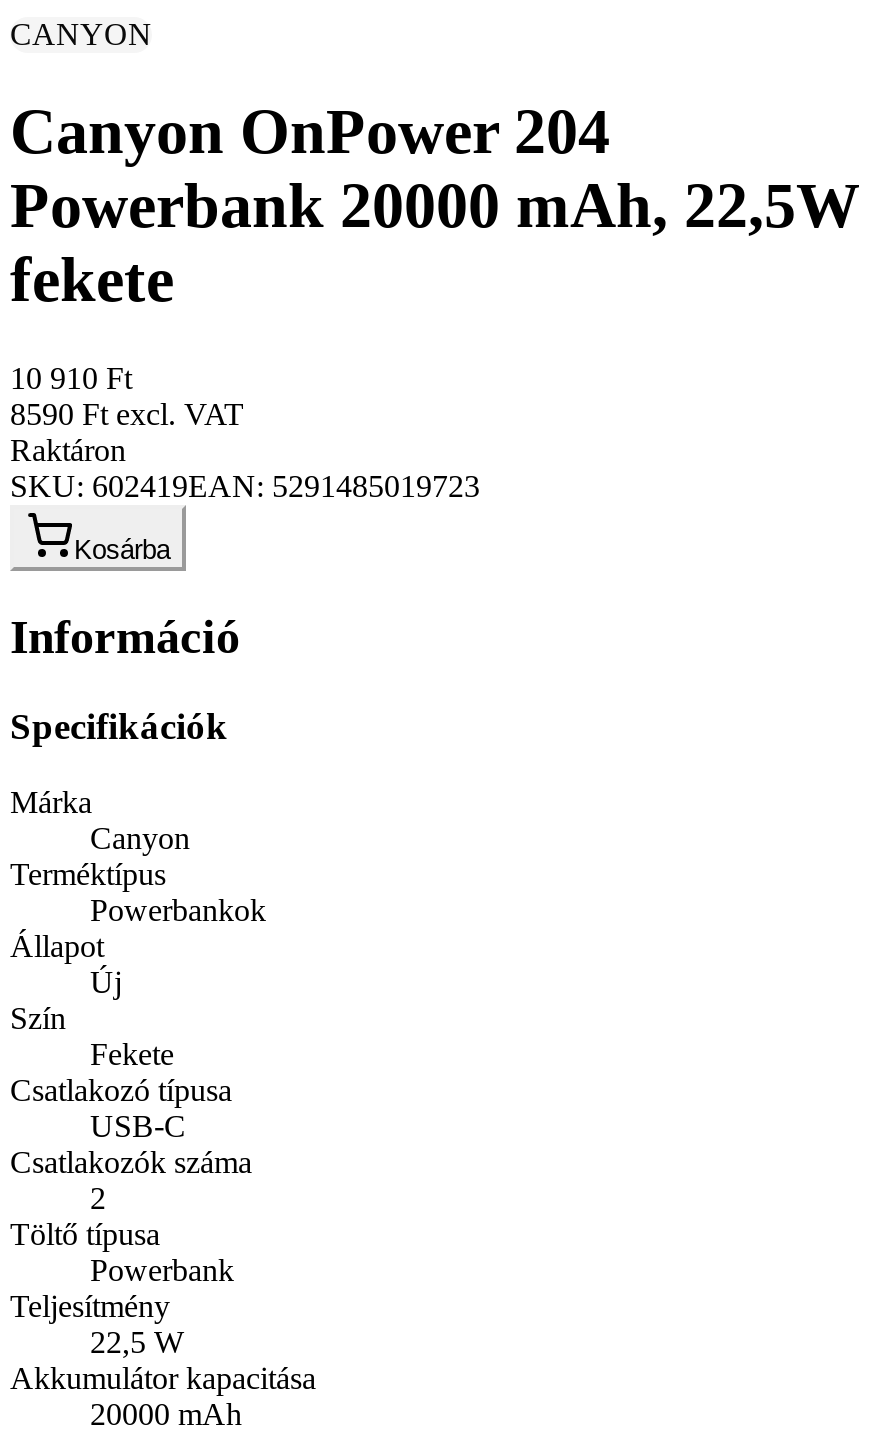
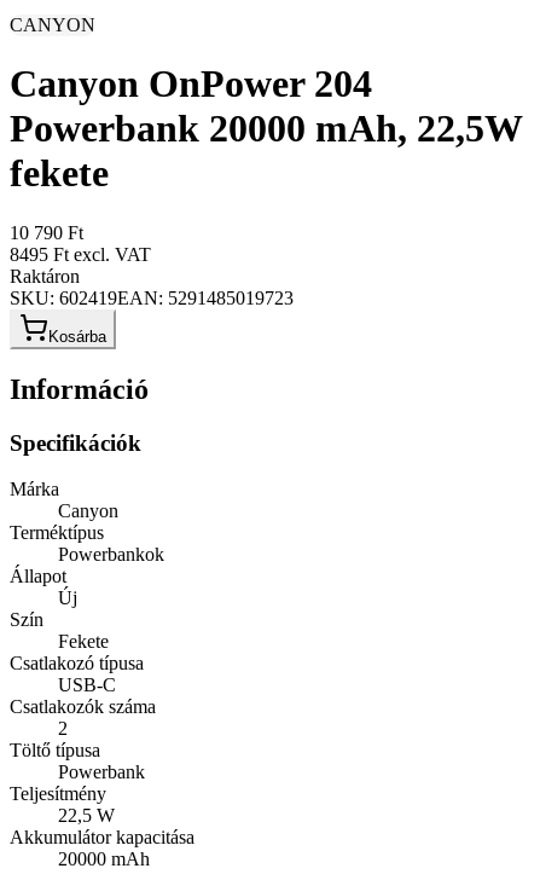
- 10 910 Ft
+ 10 790 Ft

- 8590 Ft excl. VAT
+ 8495 Ft excl. VAT
